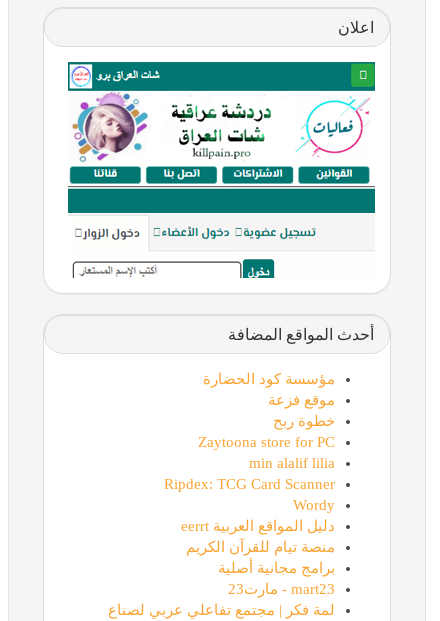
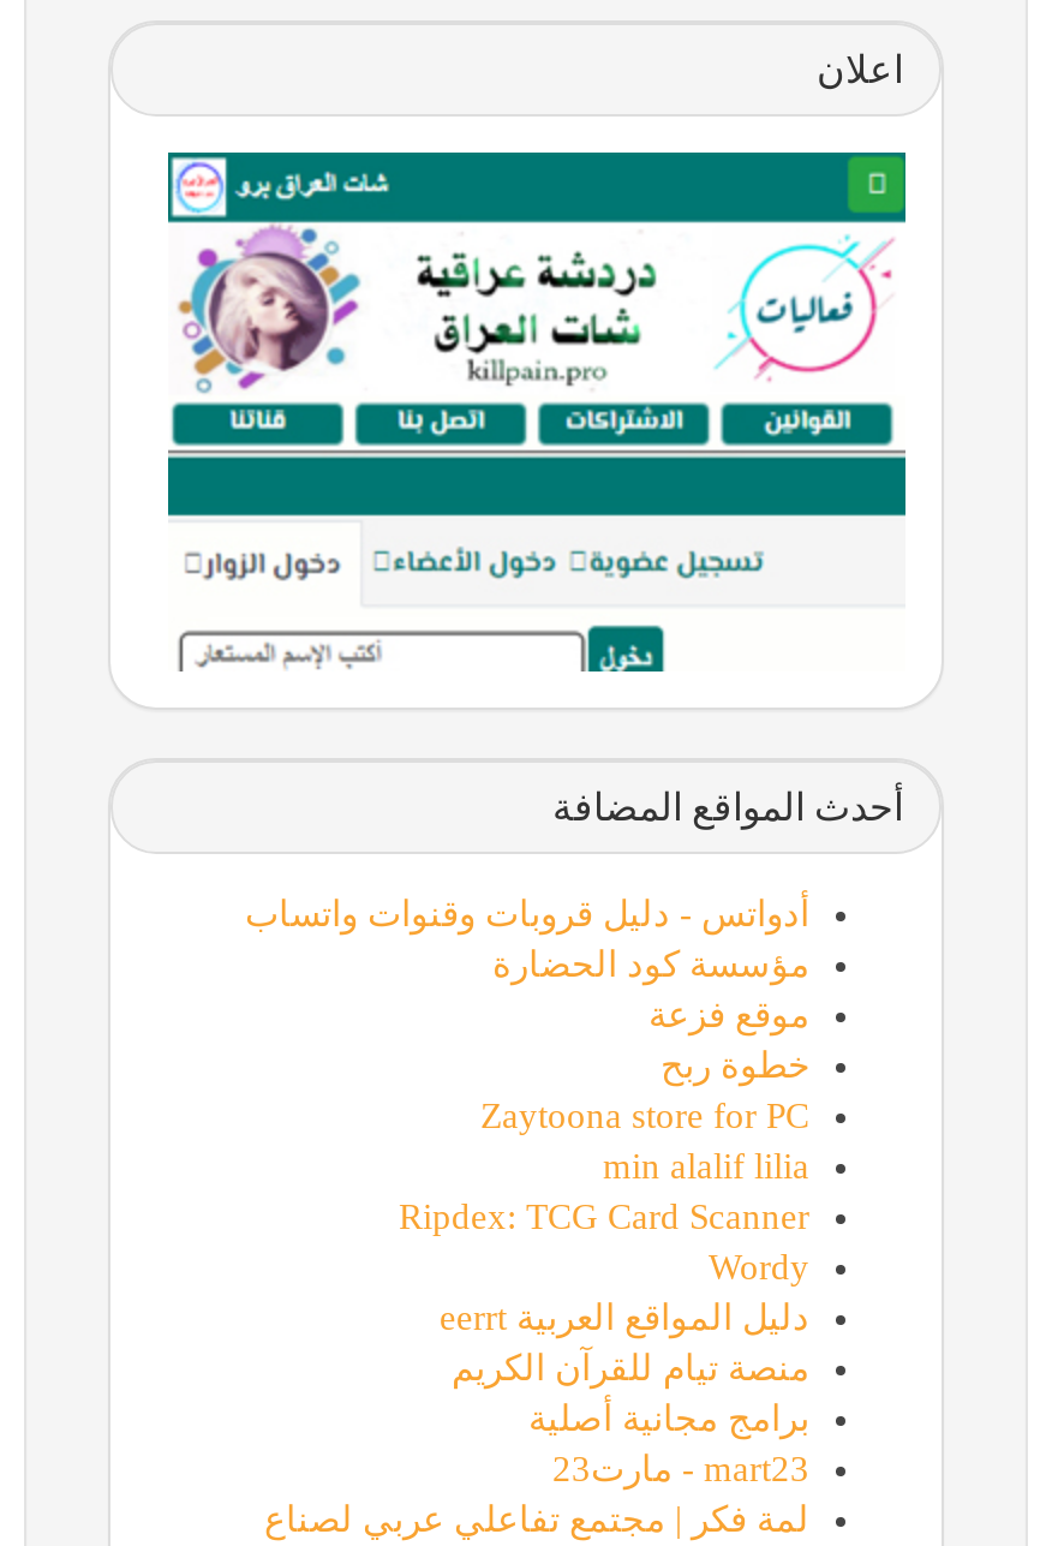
+ أدواتس - دليل قروبات وقنوات واتساب
